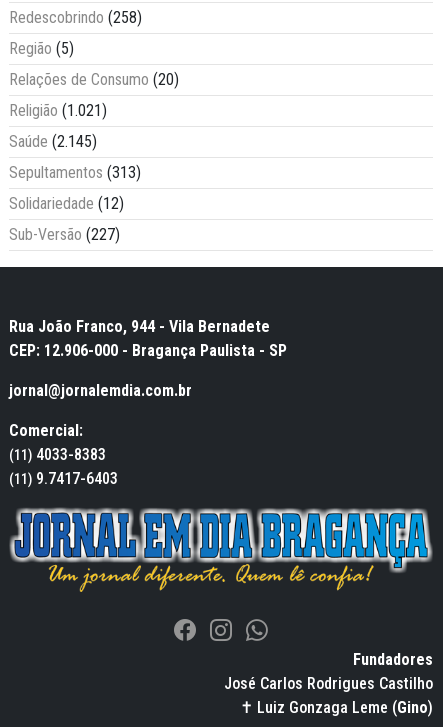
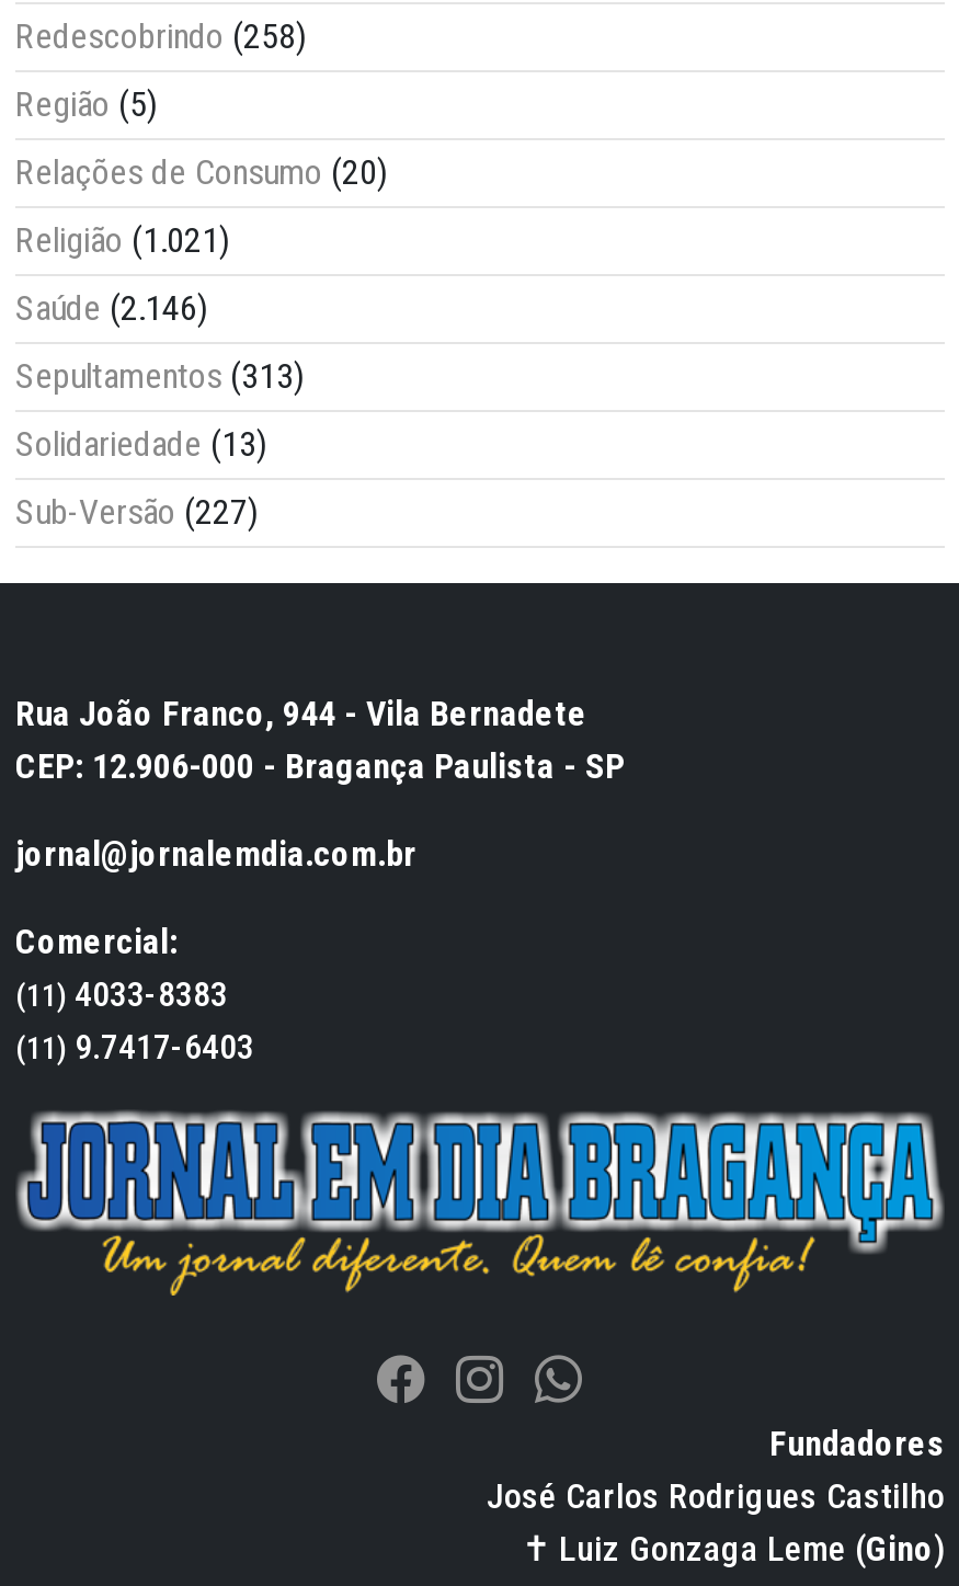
- Saúde (2.145)
+ Saúde (2.146)

- Solidariedade (12)
+ Solidariedade (13)
